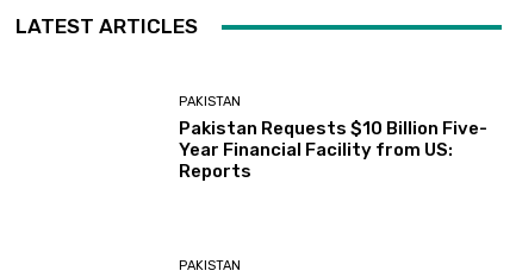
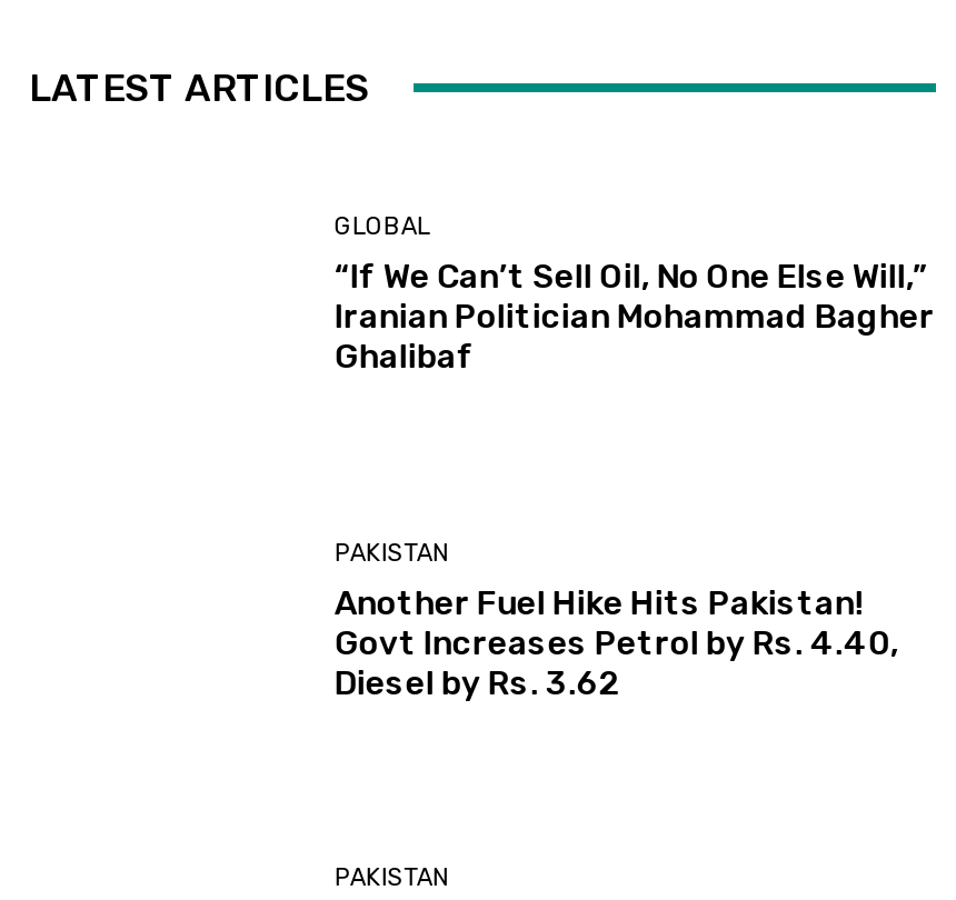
+ GLOBAL
+ “If We Can’t Sell Oil, No One Else Will,”
+ Iranian Politician Mohammad Bagher
+ Ghalibaf

- Pakistan Requests $10 Billion Five-
- Year Financial Facility from US:
- Reports
+ Another Fuel Hike Hits Pakistan!
+ Govt Increases Petrol by Rs. 4.40,
+ Diesel by Rs. 3.62
